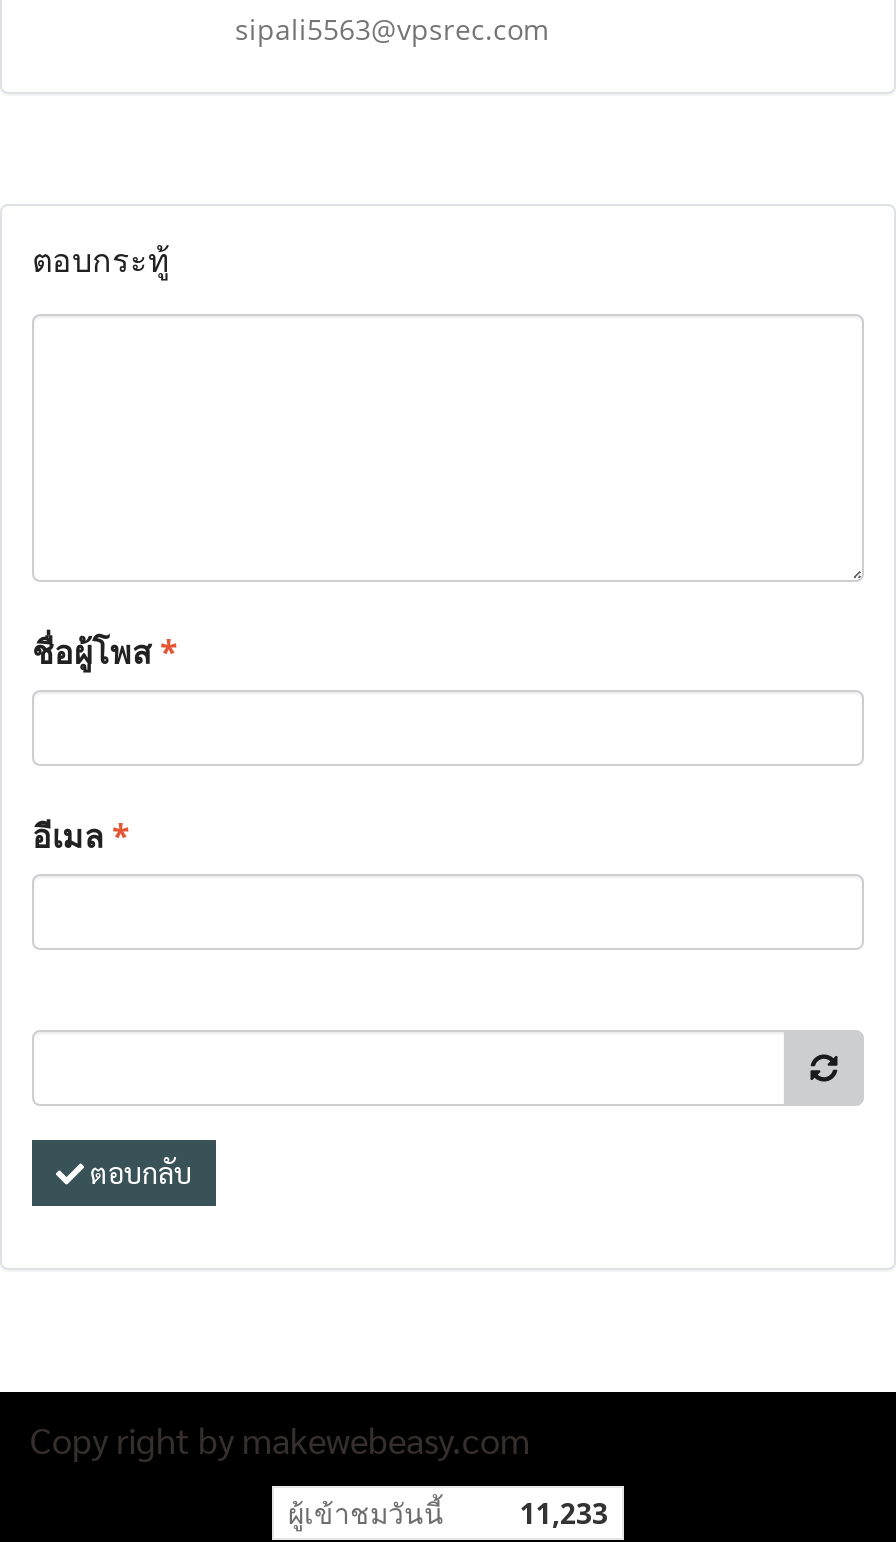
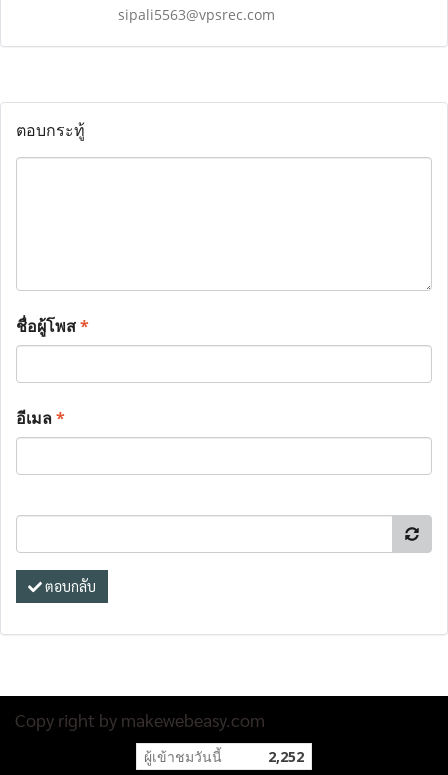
- 11,233
+ 2,252
